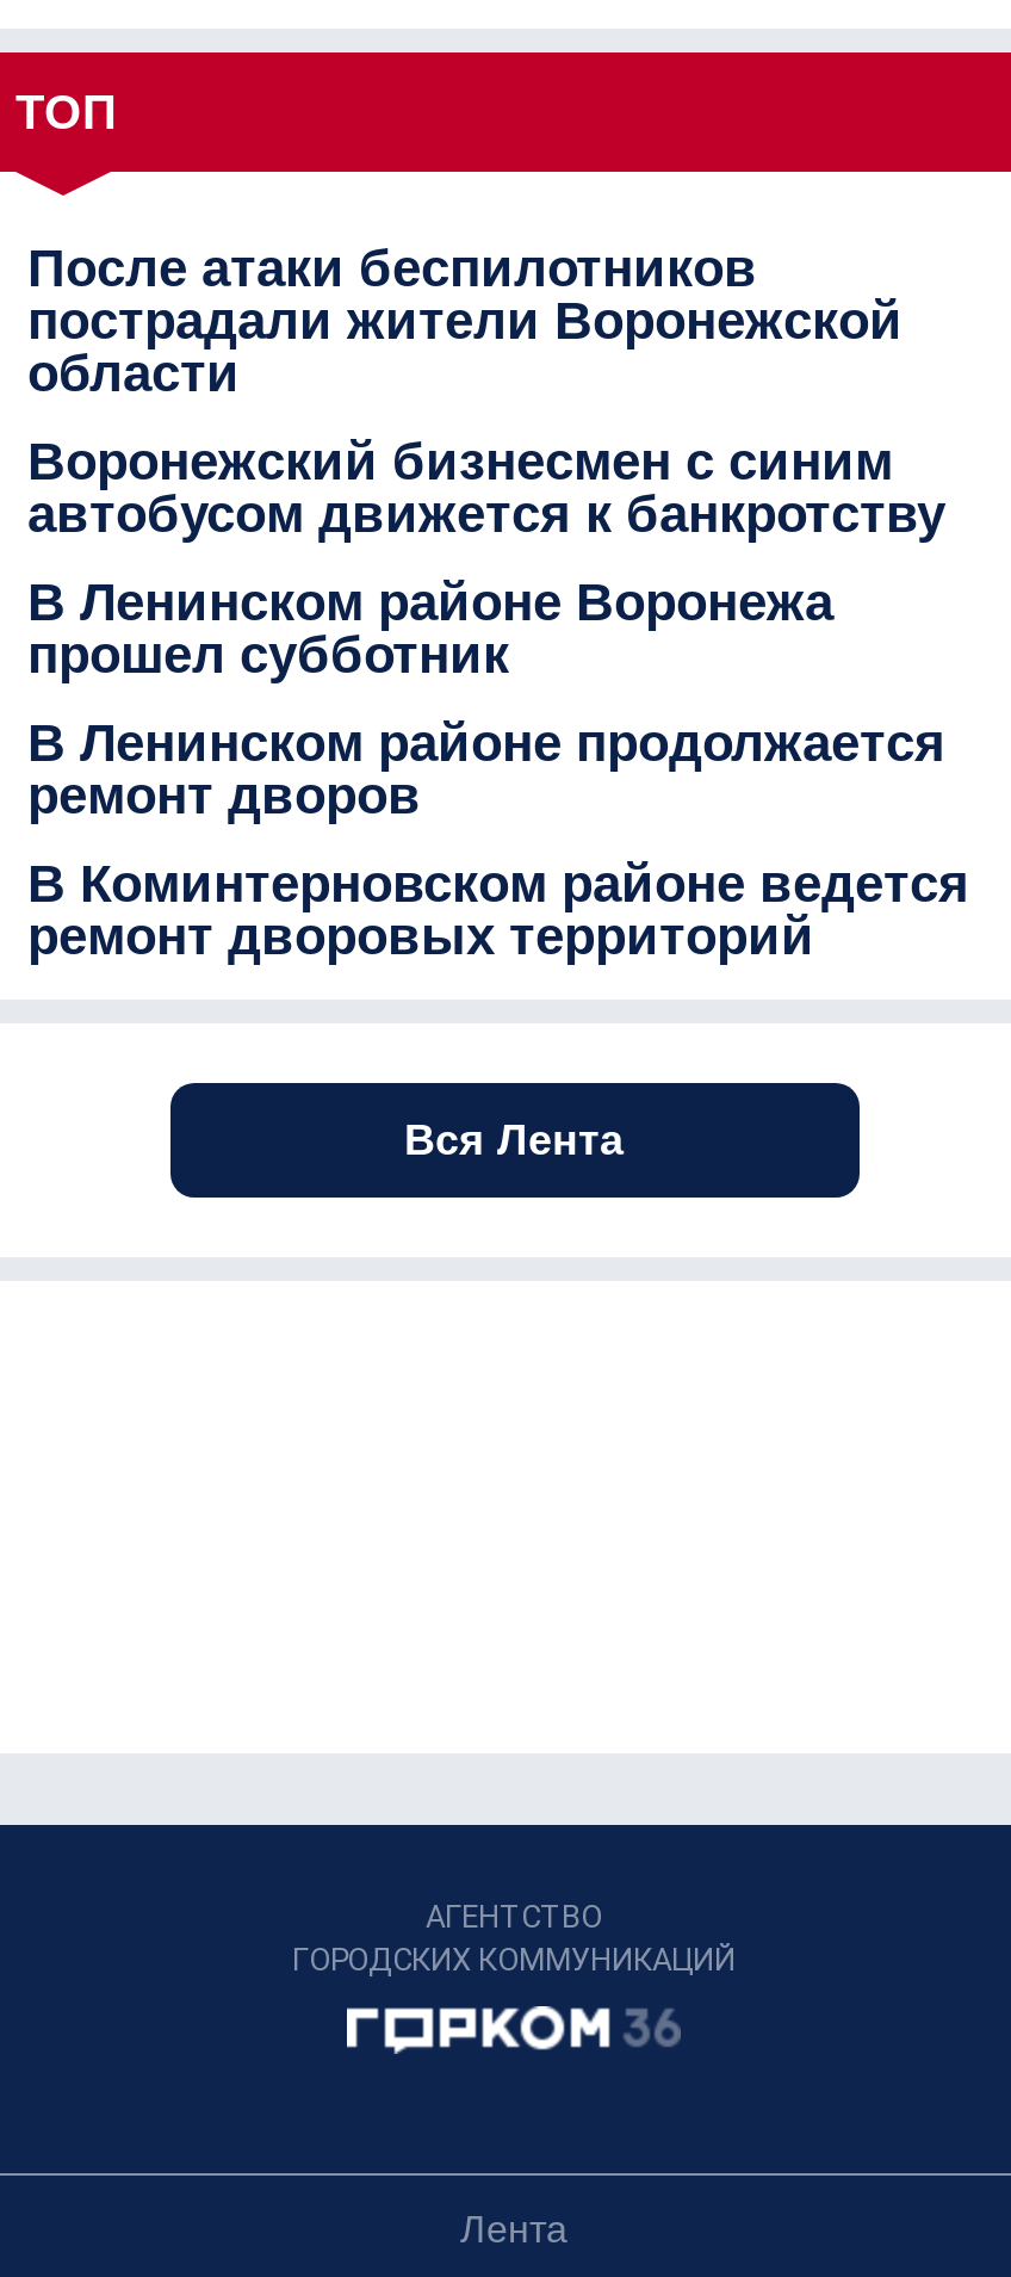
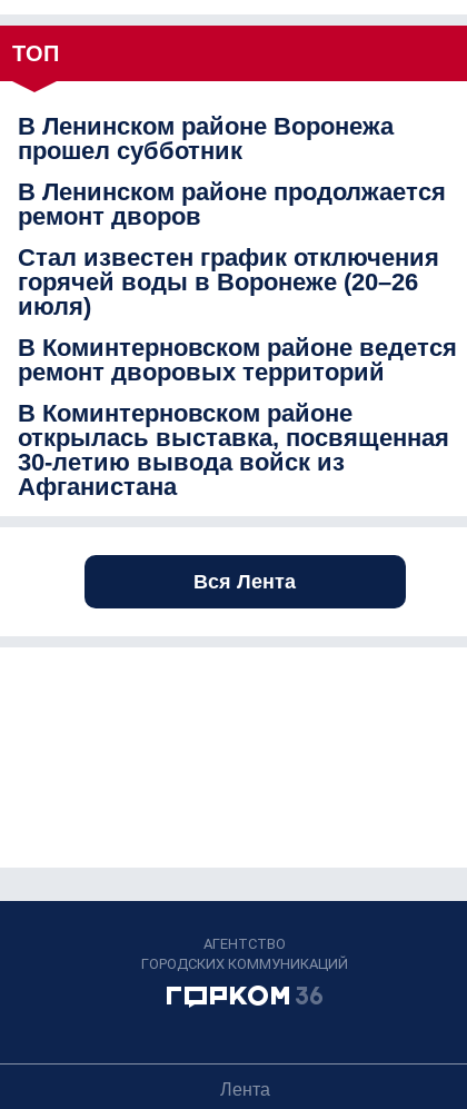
- После атаки беспилотников
- пострадали жители Воронежской
- области
- Воронежский бизнесмен с синим
- автобусом движется к банкротству

moved up: В Ленинском районе Воронежа | прошел субботник | В Ленинском районе продолжается | ремонт дворов

+ Стал известен график отключения
+ горячей воды в Воронеже (20–26
+ июля)

moved up: В Коминтерновском районе ведется | ремонт дворовых территорий

+ В Коминтерновском районе
+ открылась выставка, посвященная
+ 30-летию вывода войск из
+ Афганистана
